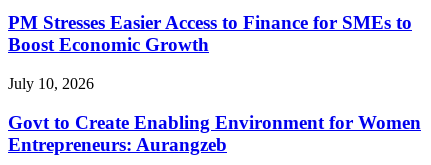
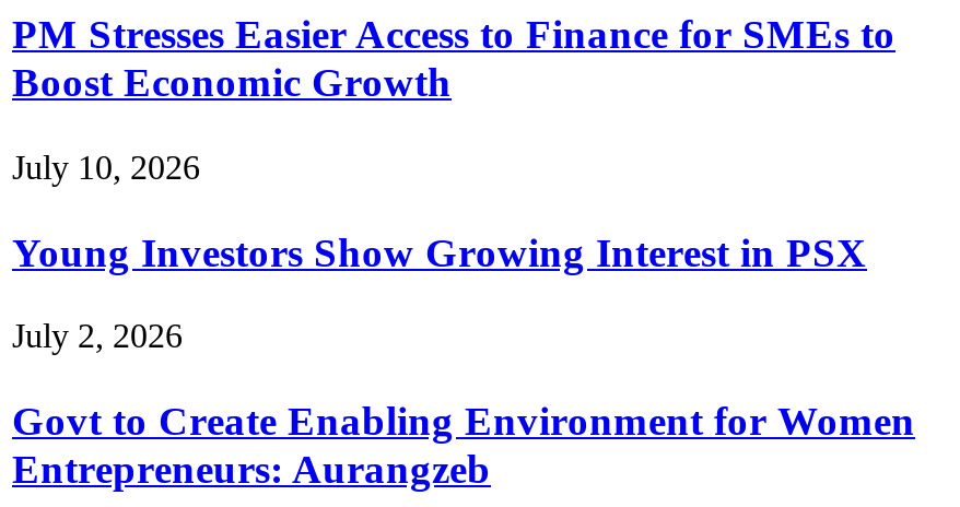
+ Young Investors Show Growing Interest in PSX
+ July 2, 2026
